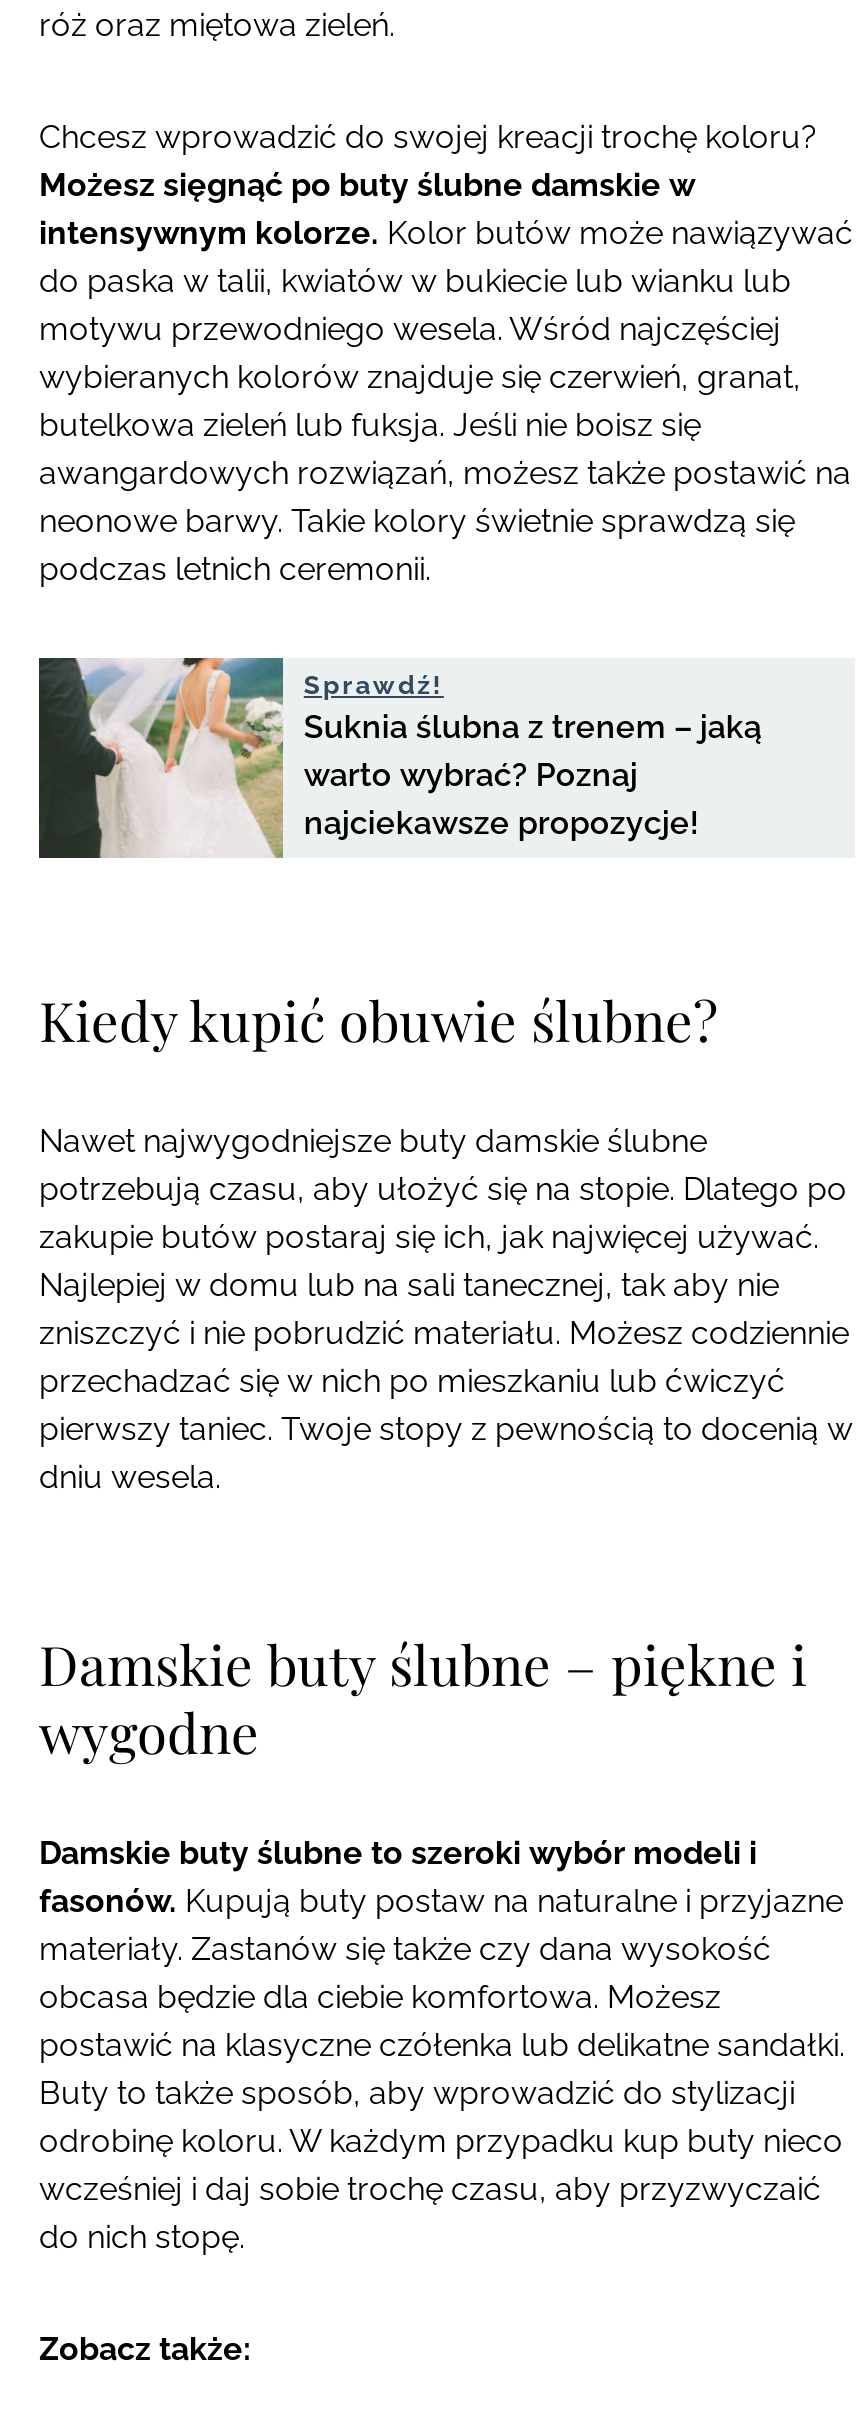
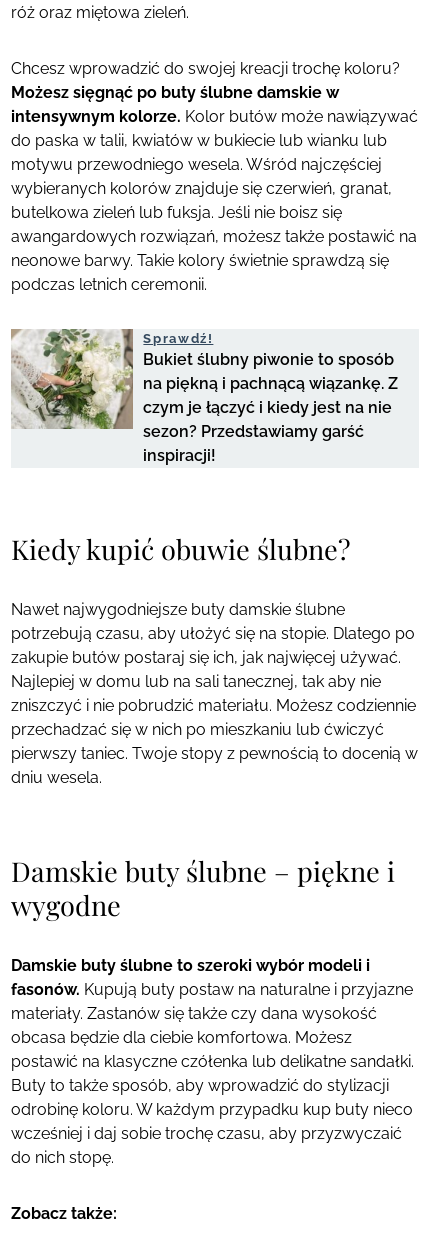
- [image]
- Suknia ślubna z trenem – jaką
- warto wybrać? Poznaj
- najciekawsze propozycje!
+ [image]
+ Bukiet ślubny piwonie to sposób
+ na piękną i pachnącą wiązankę. Z
+ czym je łączyć i kiedy jest na nie
+ sezon? Przedstawiamy garść
+ inspiracji!
